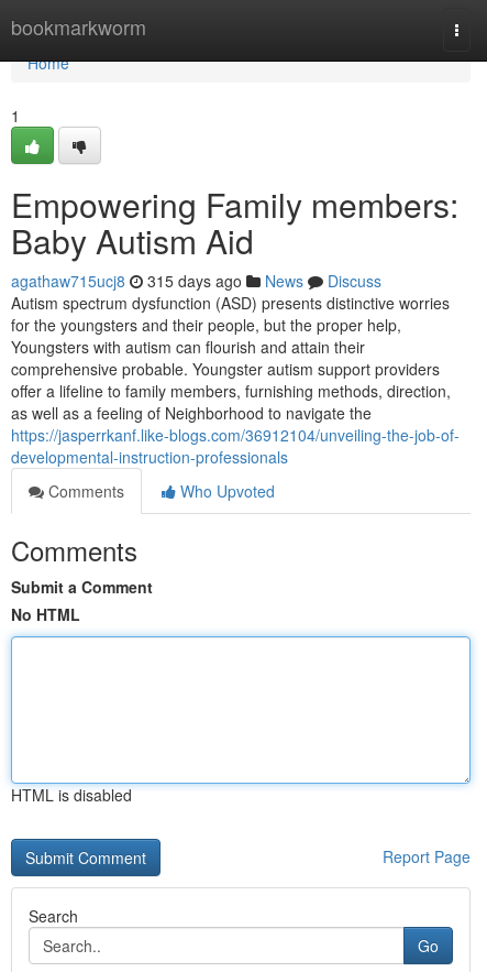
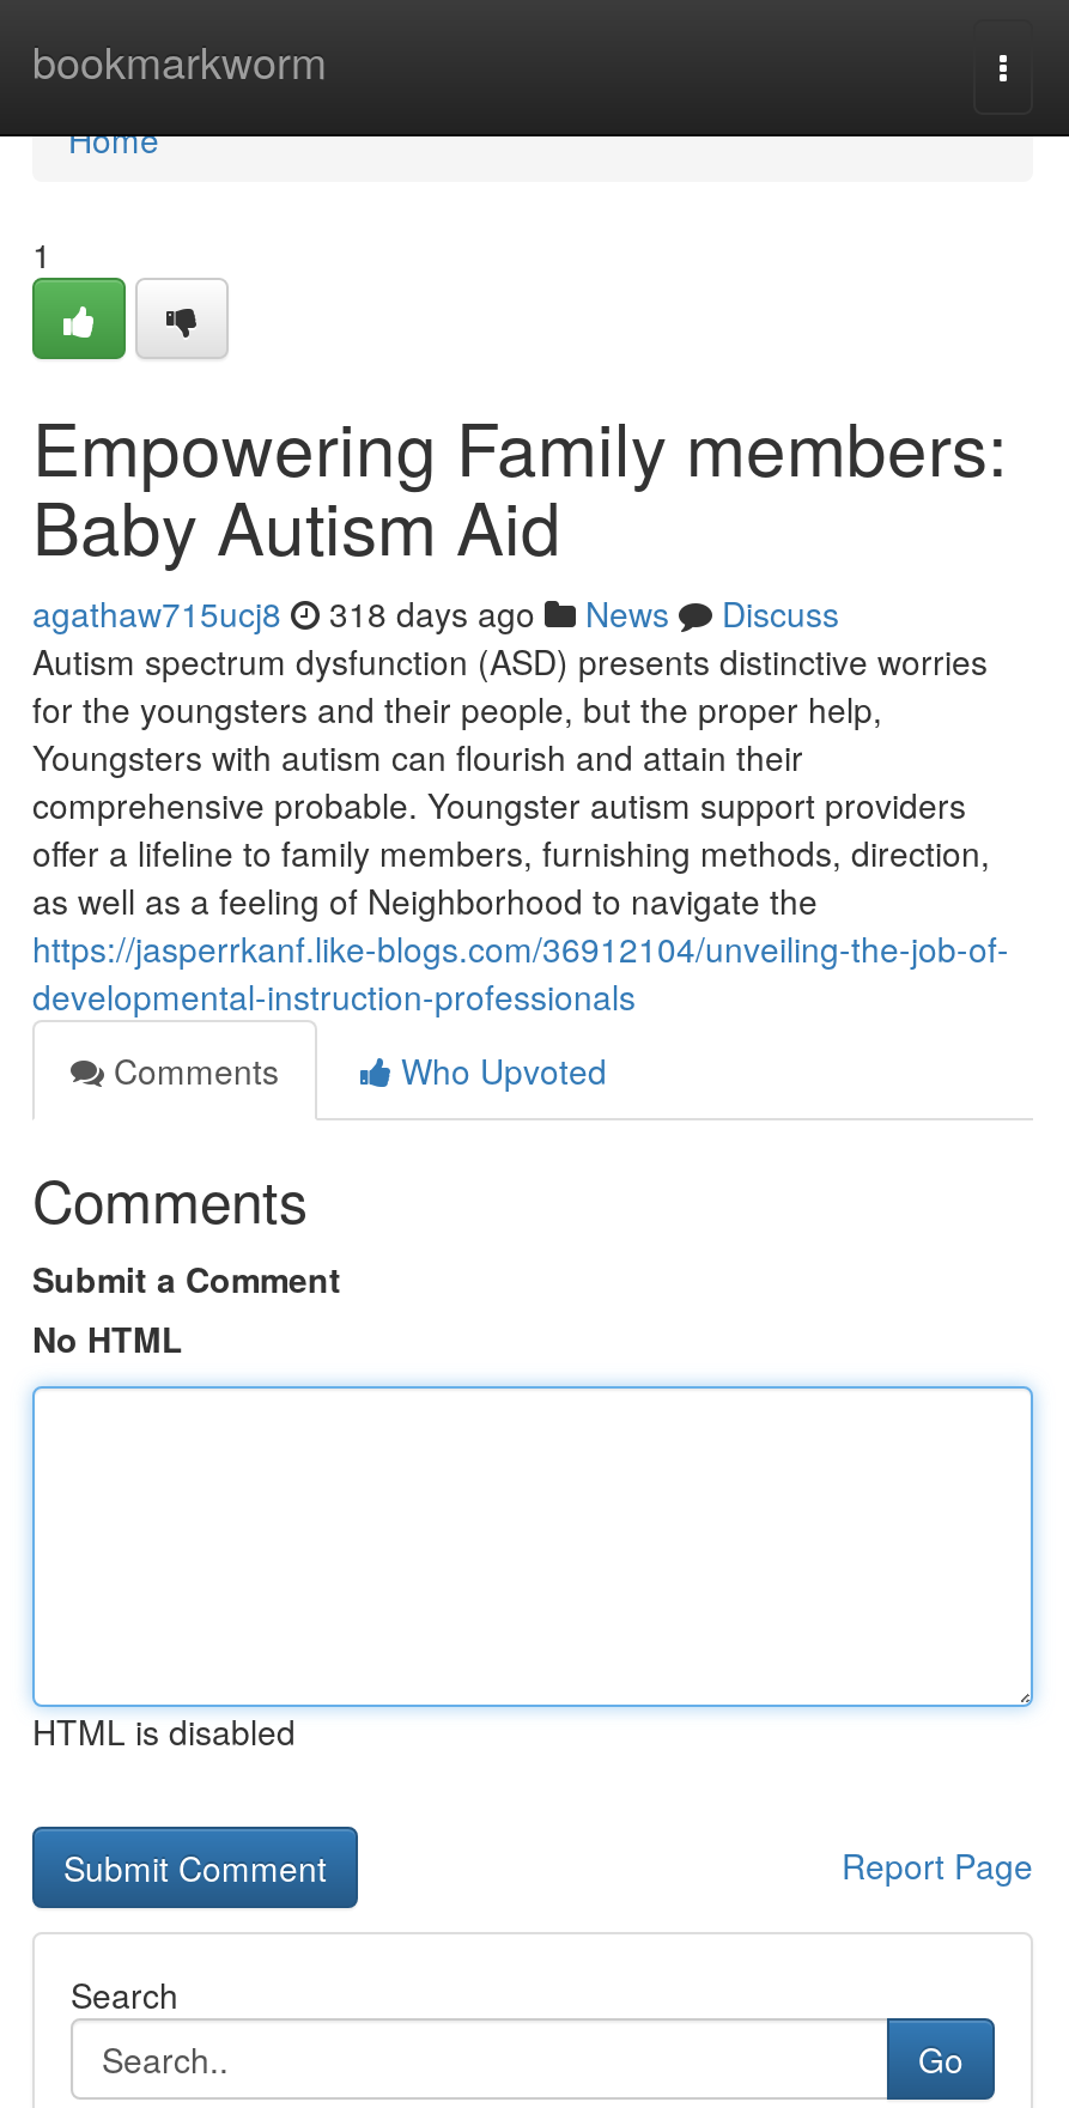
- agathaw715ucj8 315 days ago News Discuss
+ agathaw715ucj8 318 days ago News Discuss
